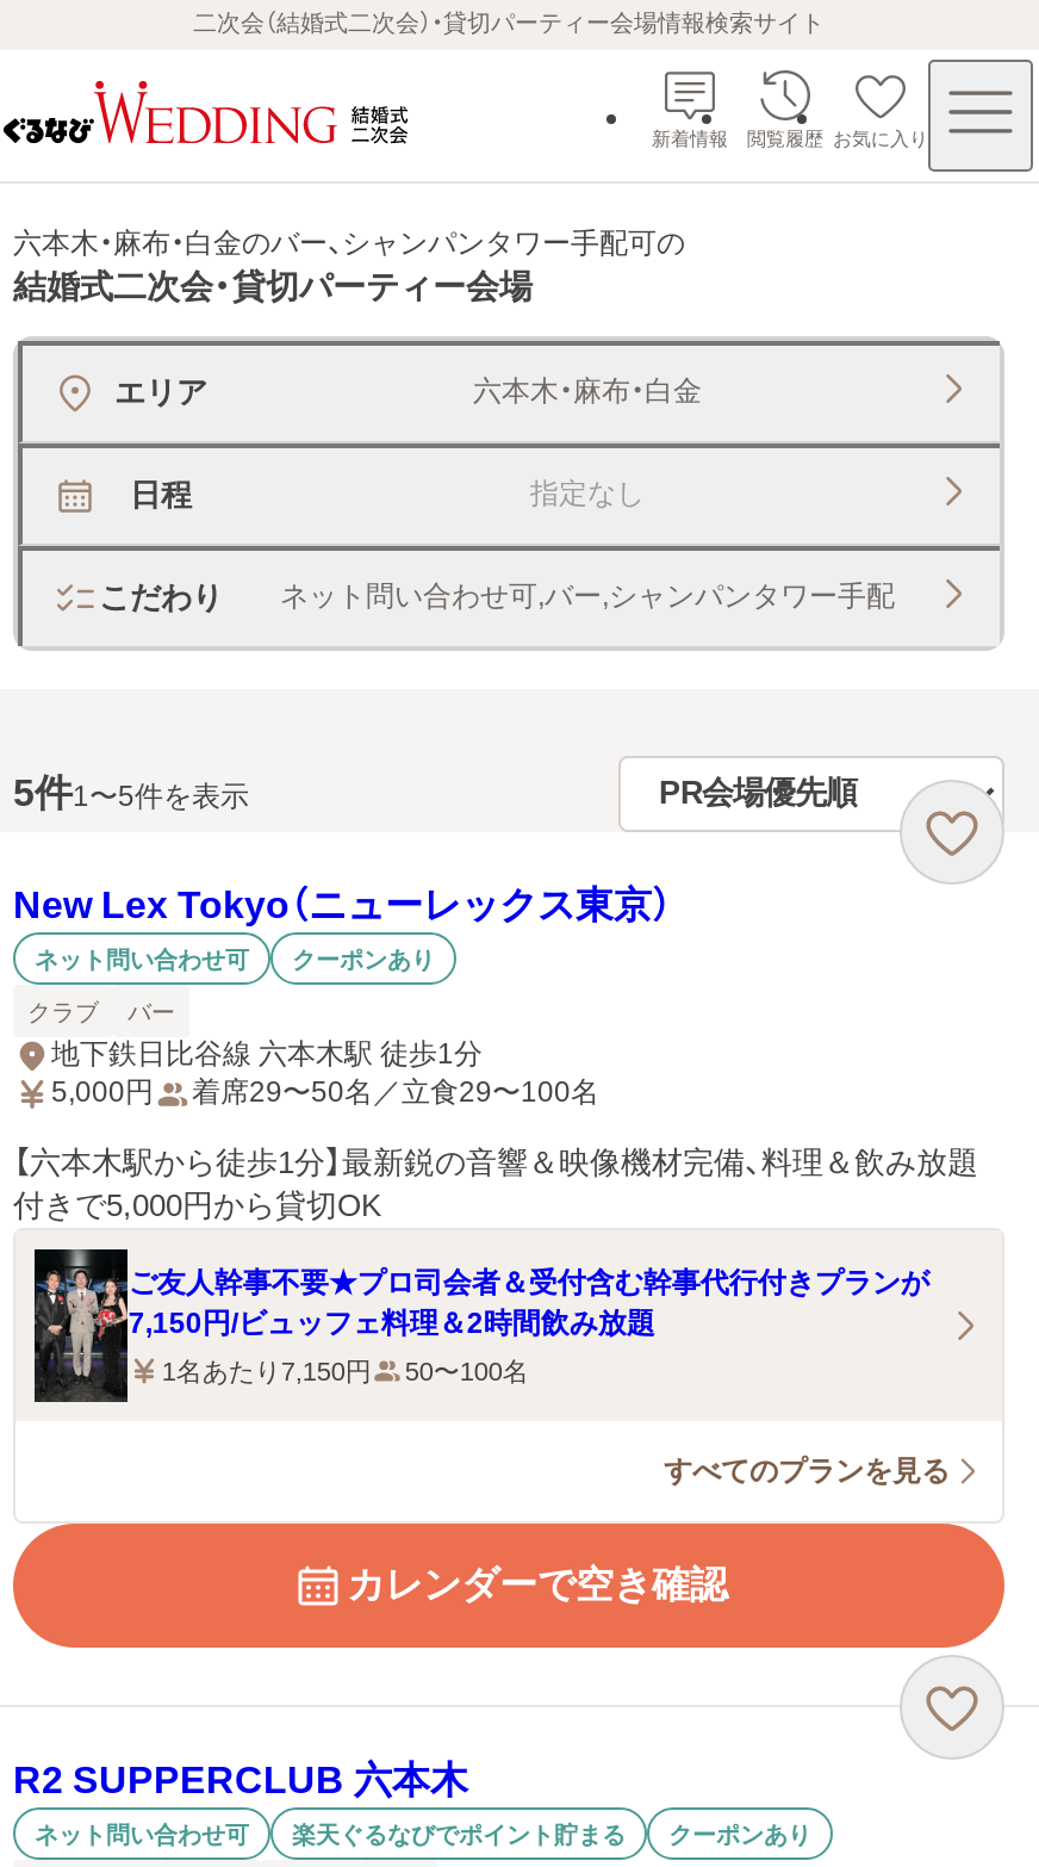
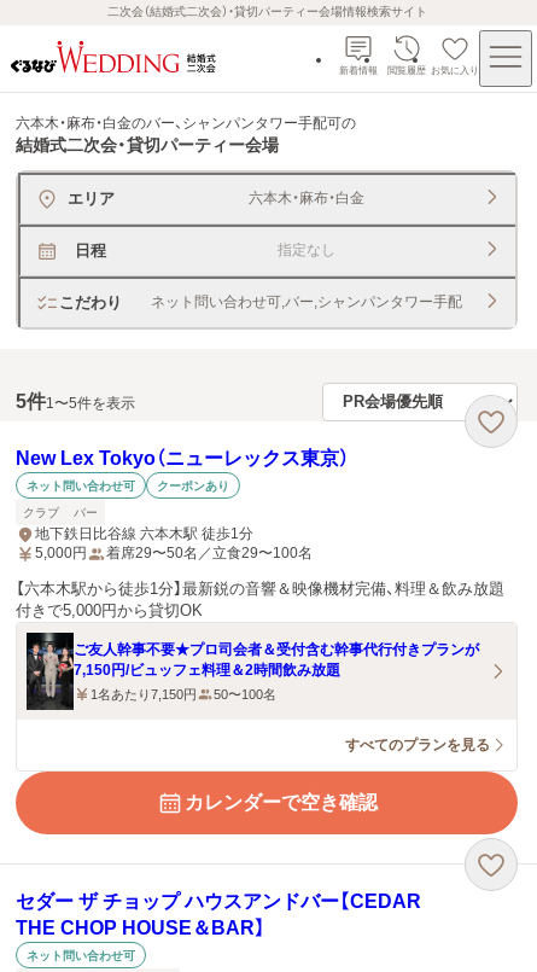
- R2 SUPPERCLUB 六本木
+ セダー ザ チョップ ハウスアンドバー【CEDAR
+ THE CHOP HOUSE＆BAR】

- 楽天ぐるなびでポイント貯まる
- クーポンあり
